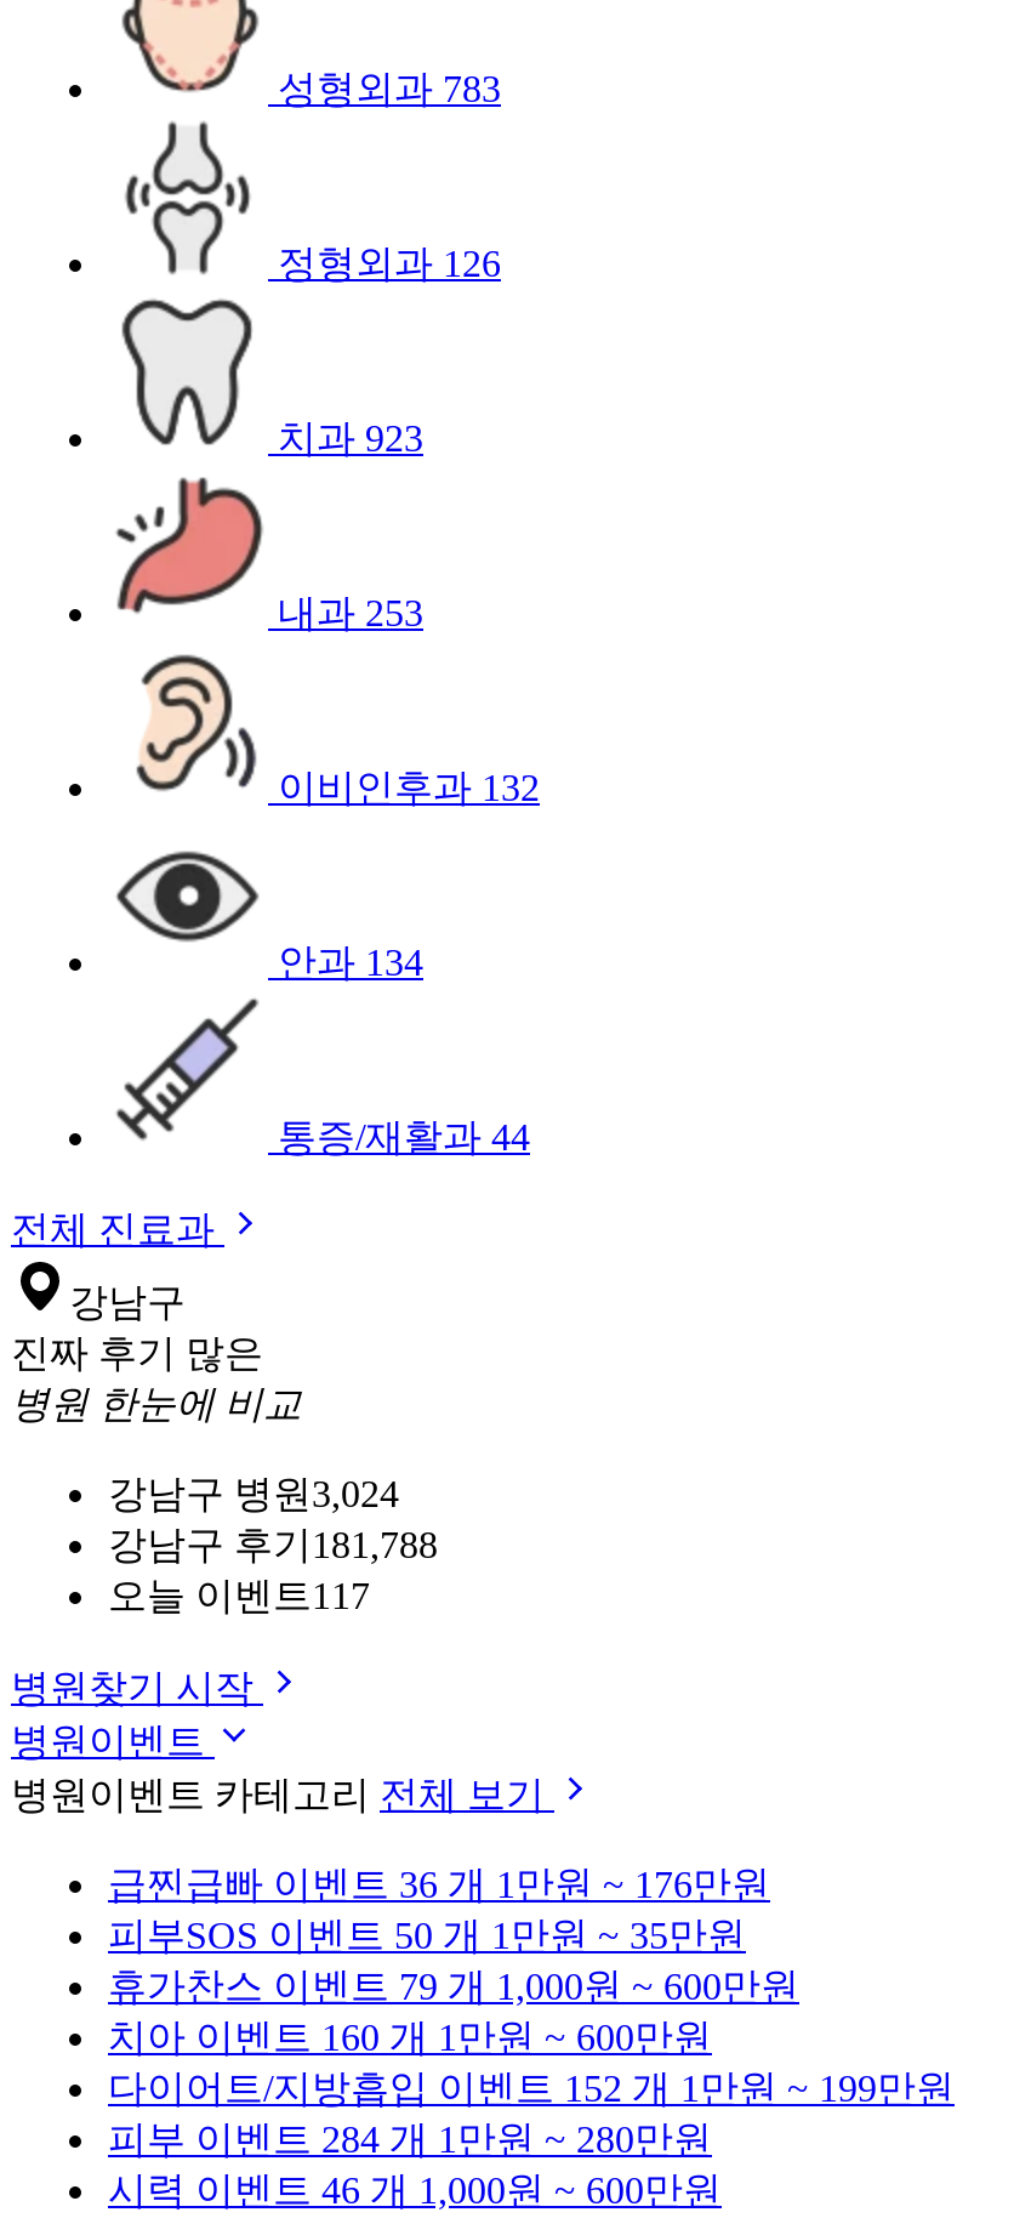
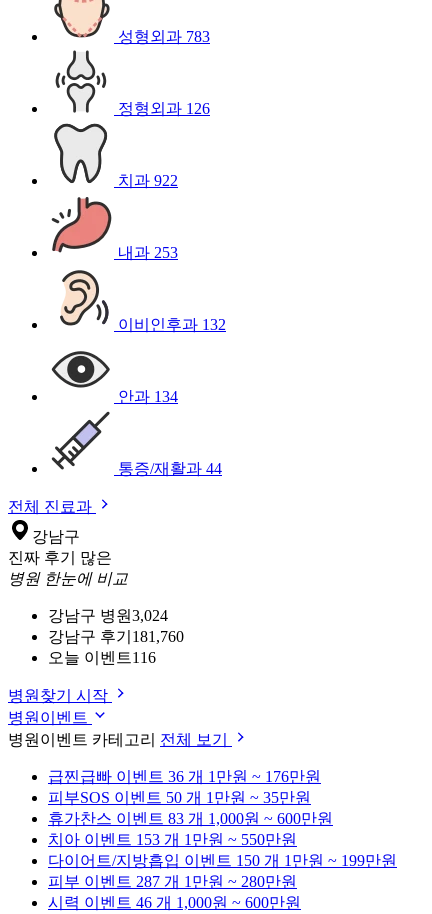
- 치과 923
+ 치과 922

- 강남구 후기 181,788
+ 강남구 후기 181,760

- 오늘 이벤트 117
+ 오늘 이벤트 116

- 휴가찬스 이벤트 79 개 1,000원 ~ 600만원
+ 휴가찬스 이벤트 83 개 1,000원 ~ 600만원

- 치아 이벤트 160 개 1만원 ~ 600만원
+ 치아 이벤트 153 개 1만원 ~ 550만원

- 다이어트/지방흡입 이벤트 152 개 1만원 ~ 199만원
+ 다이어트/지방흡입 이벤트 150 개 1만원 ~ 199만원

- 피부 이벤트 284 개 1만원 ~ 280만원
+ 피부 이벤트 287 개 1만원 ~ 280만원
